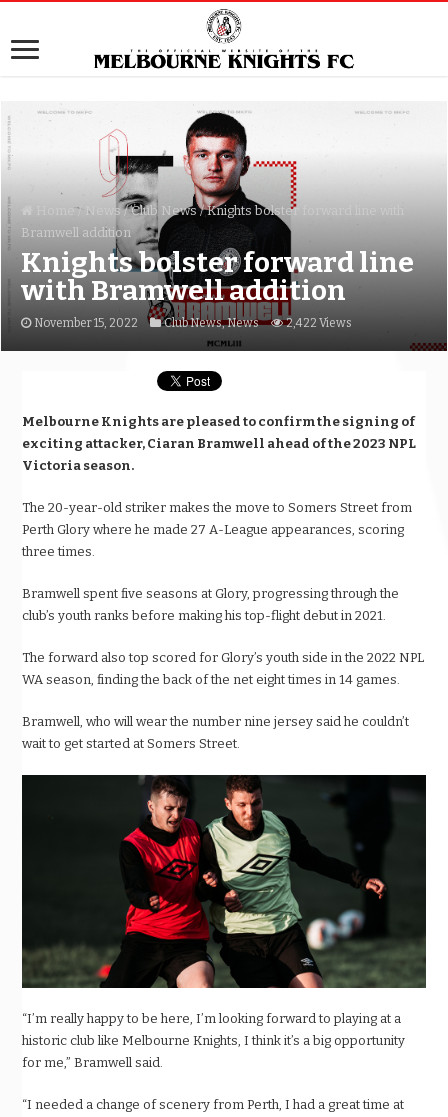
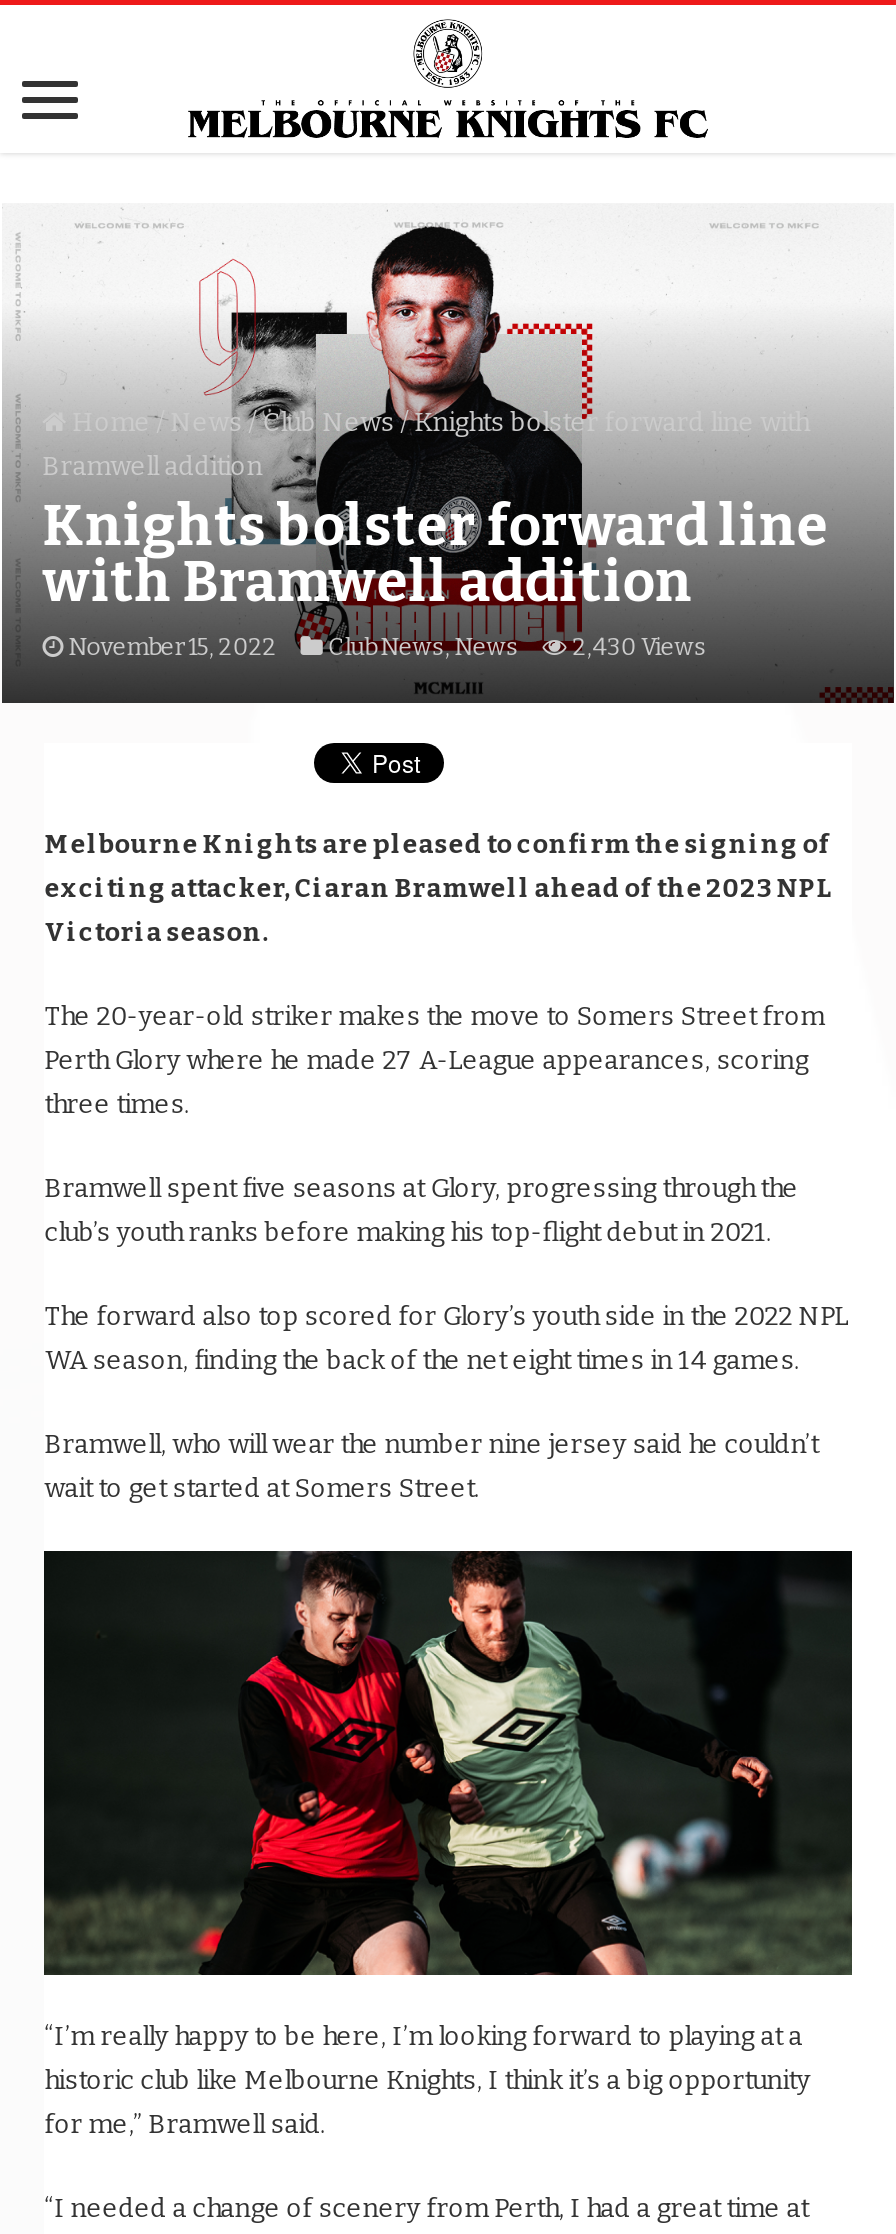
- November 15, 2022 Club News, News 2,422 Views
+ November 15, 2022 Club News, News 2,430 Views
